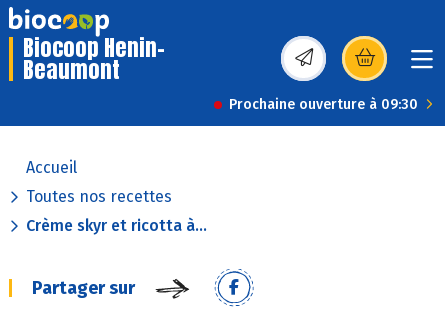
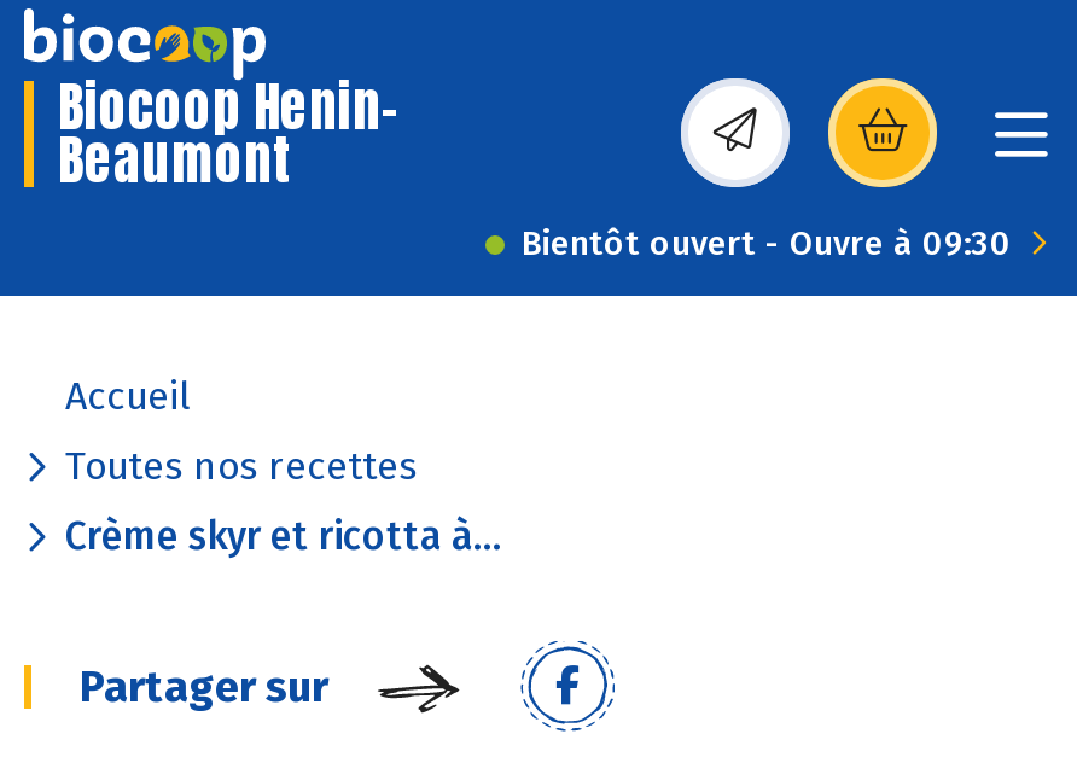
- Prochaine ouverture à 09:30
+ Bientôt ouvert - Ouvre à 09:30
